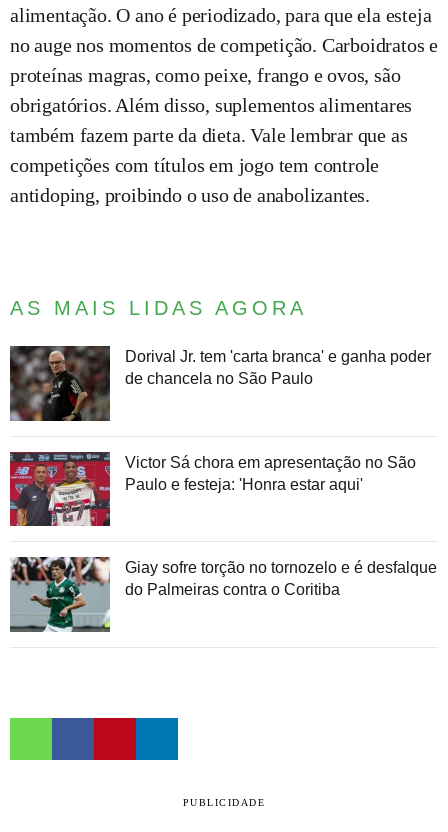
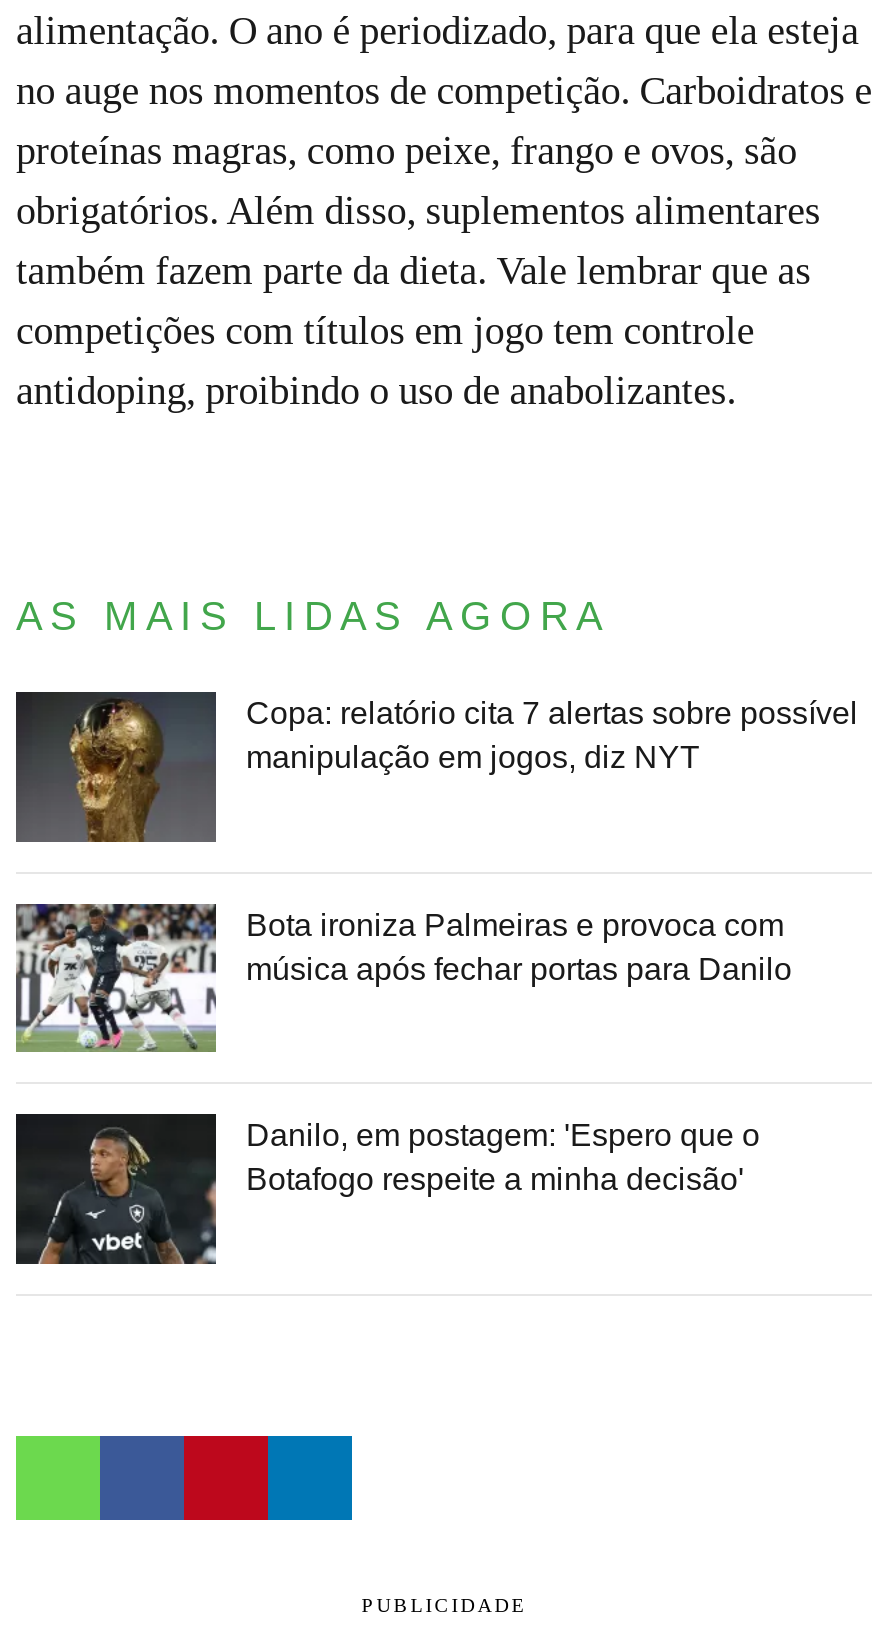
- [image]
- Dorival Jr. tem 'carta branca' e ganha poder
- de chancela no São Paulo
+ [image]
+ Copa: relatório cita 7 alertas sobre possível
+ manipulação em jogos, diz NYT

- [image]
- Victor Sá chora em apresentação no São
- Paulo e festeja: 'Honra estar aqui'
+ [image]
+ Bota ironiza Palmeiras e provoca com
+ música após fechar portas para Danilo

- [image]
- Giay sofre torção no tornozelo e é desfalque
- do Palmeiras contra o Coritiba
+ [image]
+ Danilo, em postagem: 'Espero que o
+ Botafogo respeite a minha decisão'
